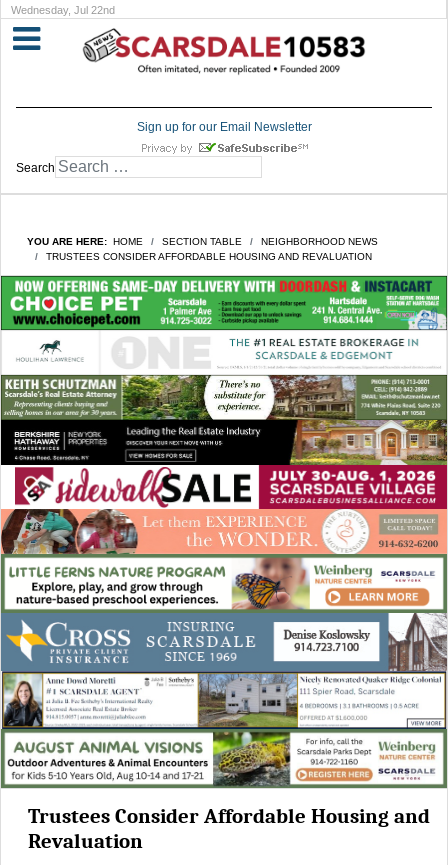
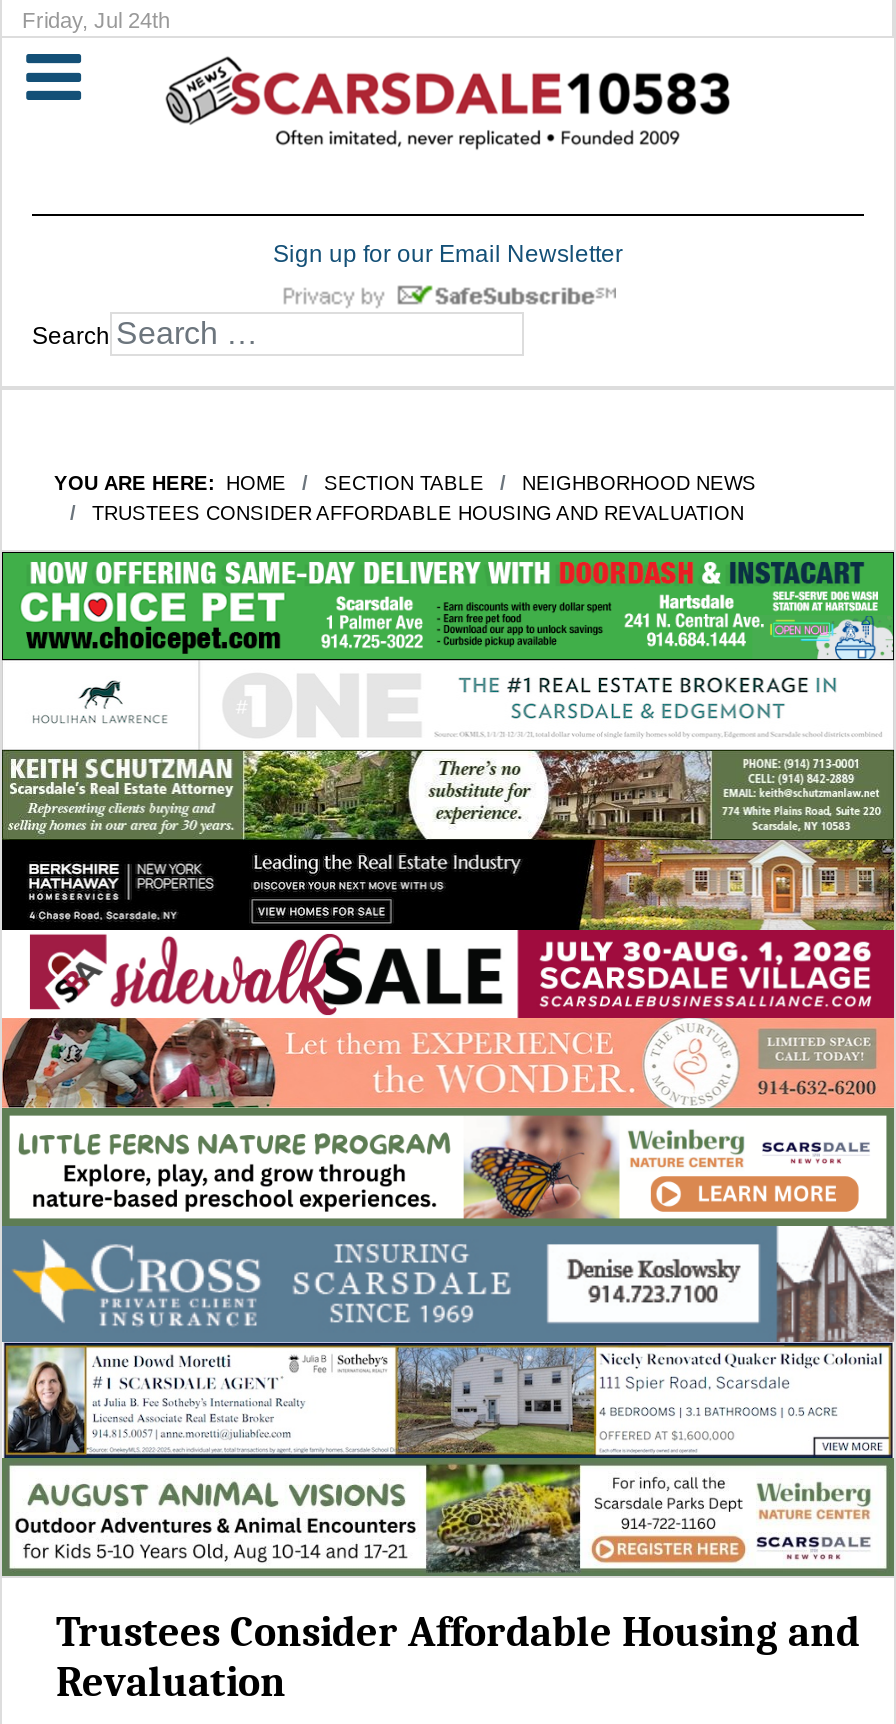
- Wednesday, Jul 22nd
+ Friday, Jul 24th
